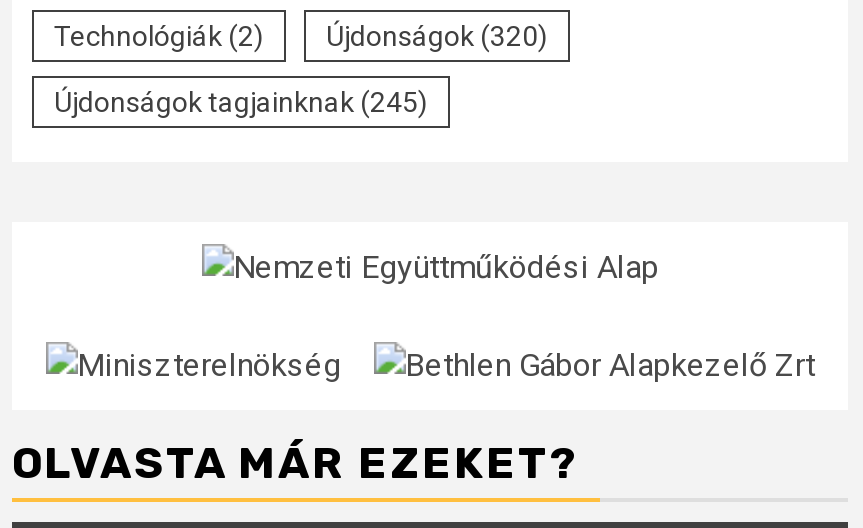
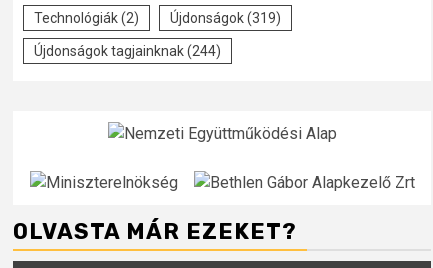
- Technológiák (2) Újdonságok (320)
+ Technológiák (2) Újdonságok (319)

- Újdonságok tagjainknak (245)
+ Újdonságok tagjainknak (244)
